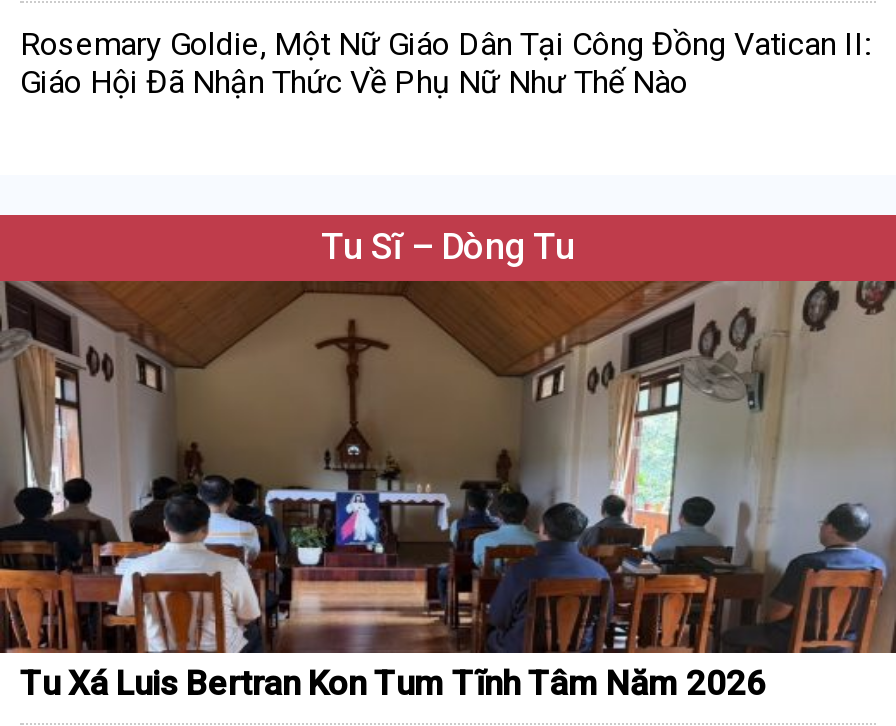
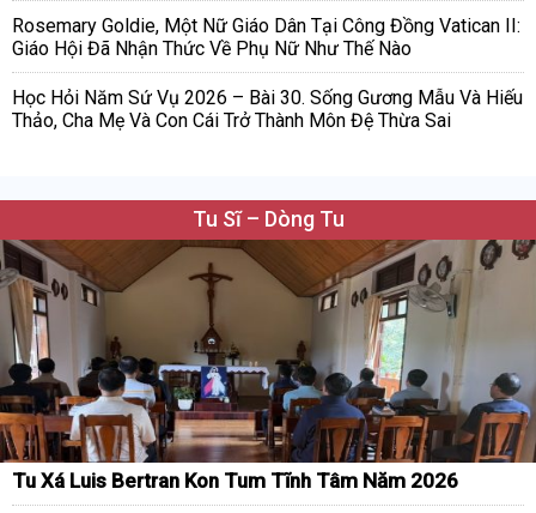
+ Học Hỏi Năm Sứ Vụ 2026 – Bài 30. Sống Gương Mẫu Và Hiếu
+ Thảo, Cha Mẹ Và Con Cái Trở Thành Môn Đệ Thừa Sai
